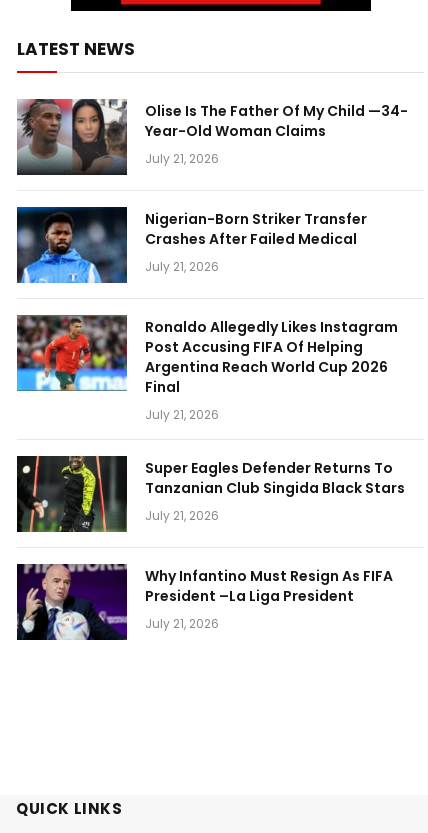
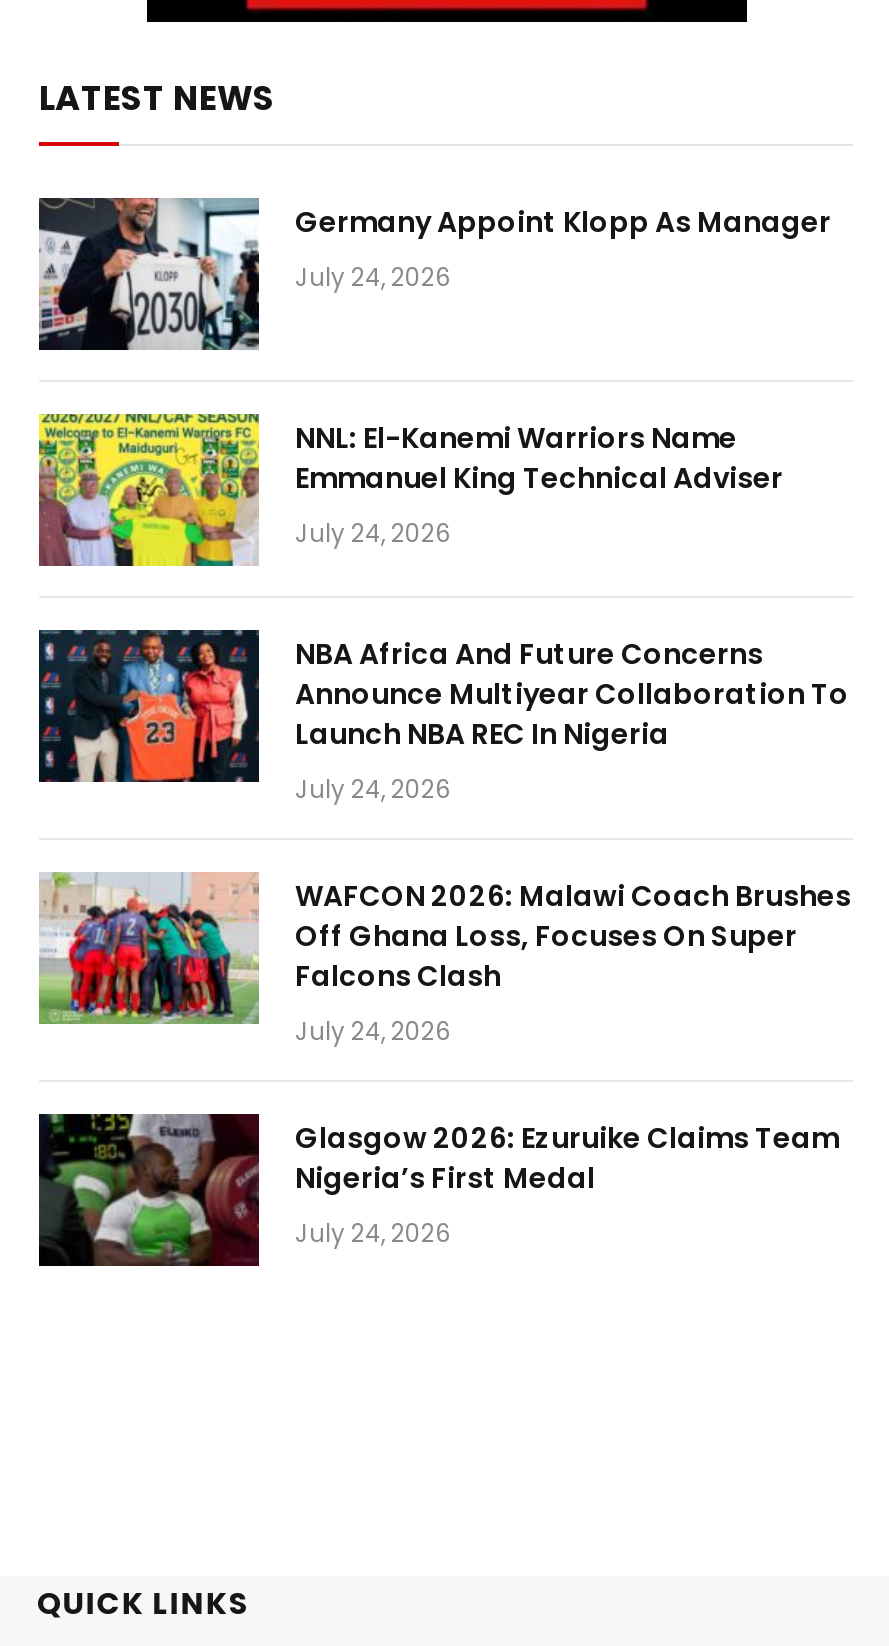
- [image]
- Olise Is The Father Of My Child —34-
- Year-Old Woman Claims
- July 21, 2026
+ [image]
+ Germany Appoint Klopp As Manager
+ July 24, 2026

- [image]
- Nigerian-Born Striker Transfer
- Crashes After Failed Medical
- July 21, 2026
+ [image]
+ NNL: El-Kanemi Warriors Name
+ Emmanuel King Technical Adviser
+ July 24, 2026

- [image]
- Ronaldo Allegedly Likes Instagram
- Post Accusing FIFA Of Helping
- Argentina Reach World Cup 2026
- Final
- July 21, 2026
+ [image]
+ NBA Africa And Future Concerns
+ Announce Multiyear Collaboration To
+ Launch NBA REC In Nigeria
+ July 24, 2026

- [image]
- Super Eagles Defender Returns To
- Tanzanian Club Singida Black Stars
- July 21, 2026
+ [image]
+ WAFCON 2026: Malawi Coach Brushes
+ Off Ghana Loss, Focuses On Super
+ Falcons Clash
+ July 24, 2026

- [image]
- Why Infantino Must Resign As FIFA
- President –La Liga President
- July 21, 2026
+ [image]
+ Glasgow 2026: Ezuruike Claims Team
+ Nigeria’s First Medal
+ July 24, 2026
